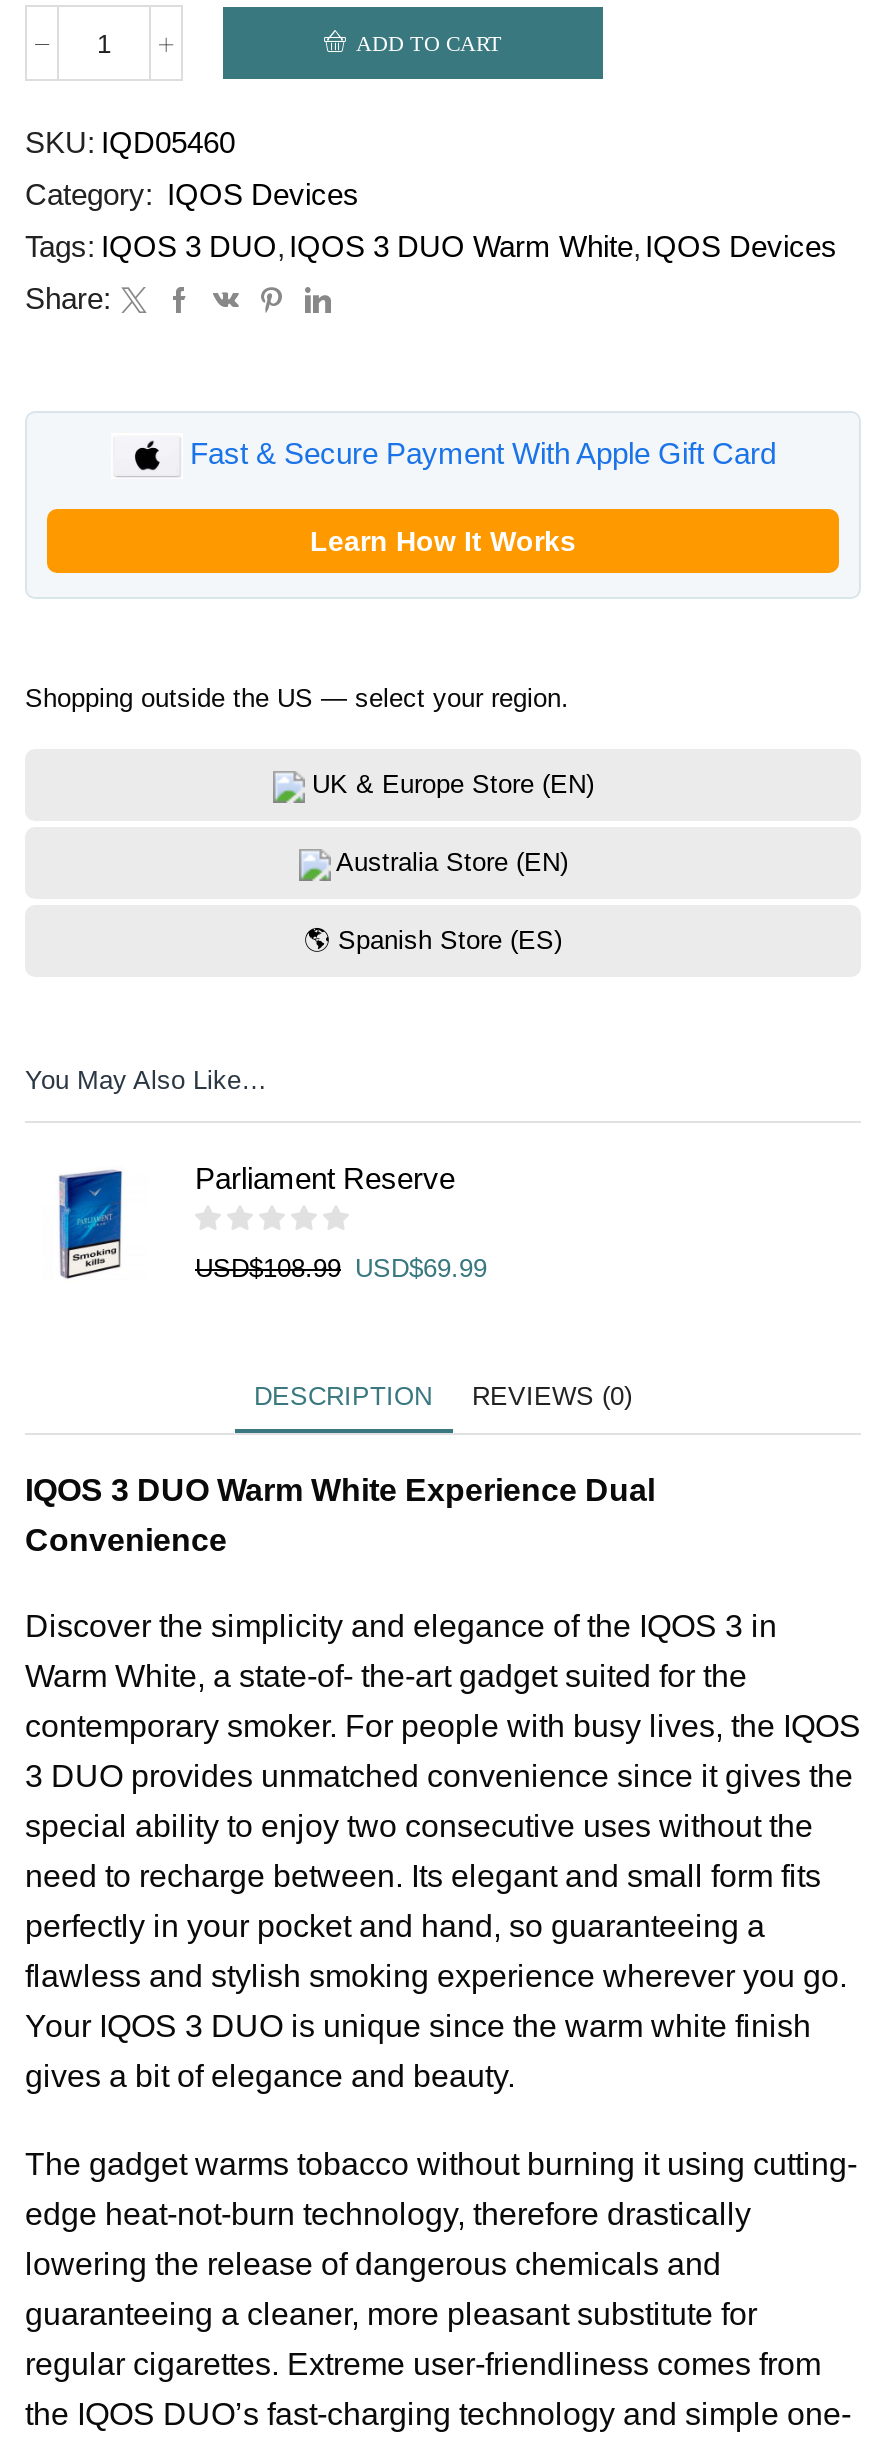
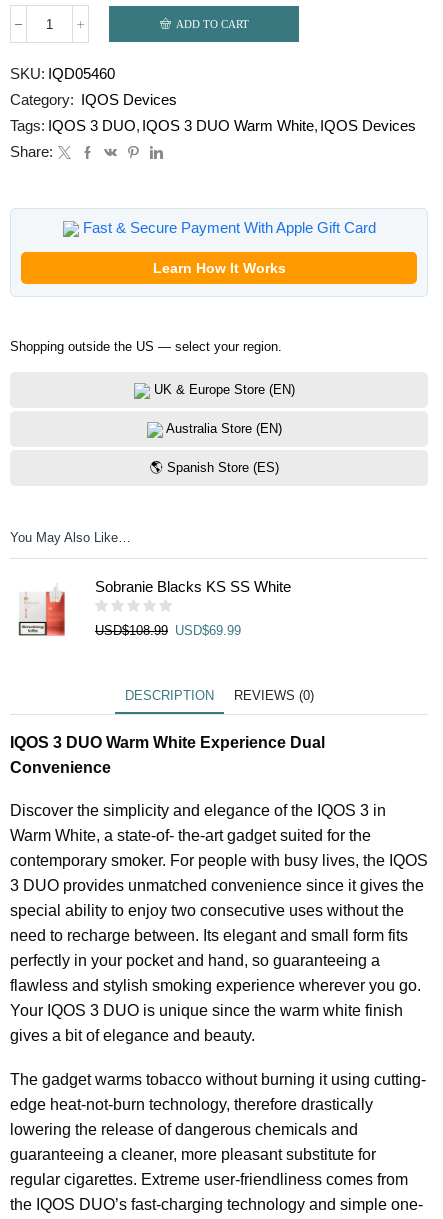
- [image]
- Parliament Reserve
+ [image]
+ Sobranie Blacks KS SS White
